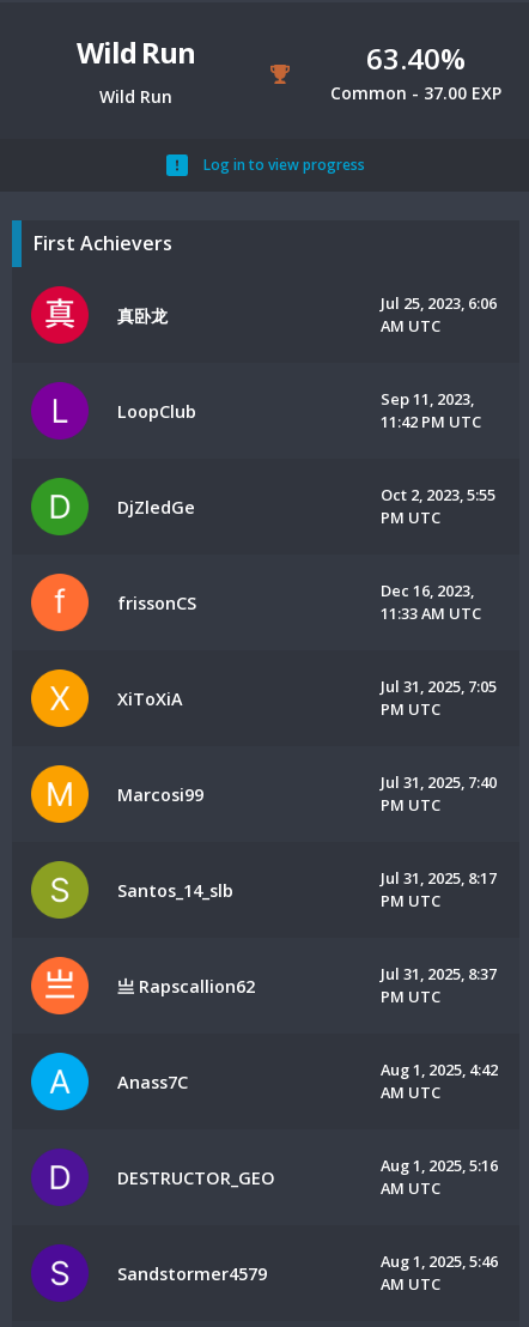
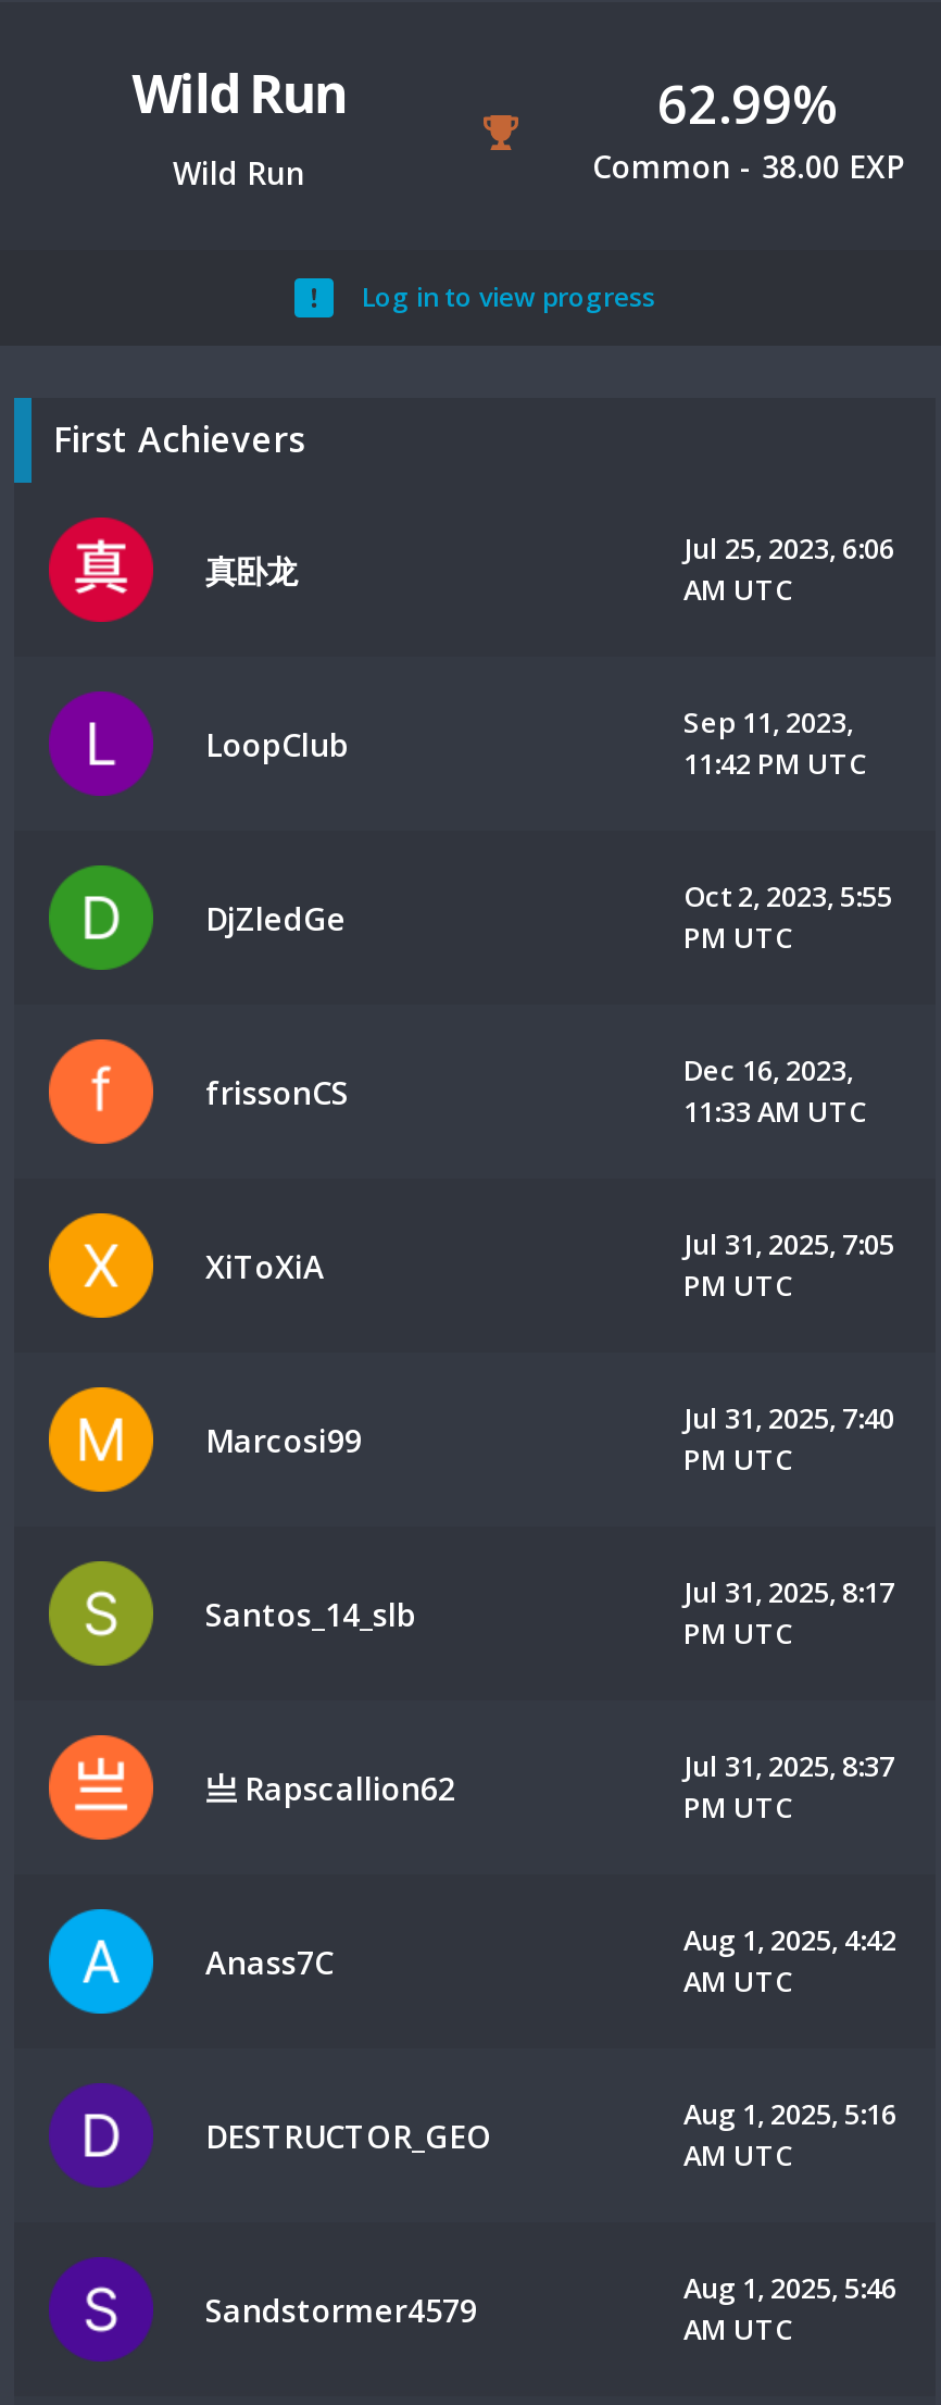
- 63.40%
+ 62.99%

- Common - 37.00 EXP
+ Common - 38.00 EXP
